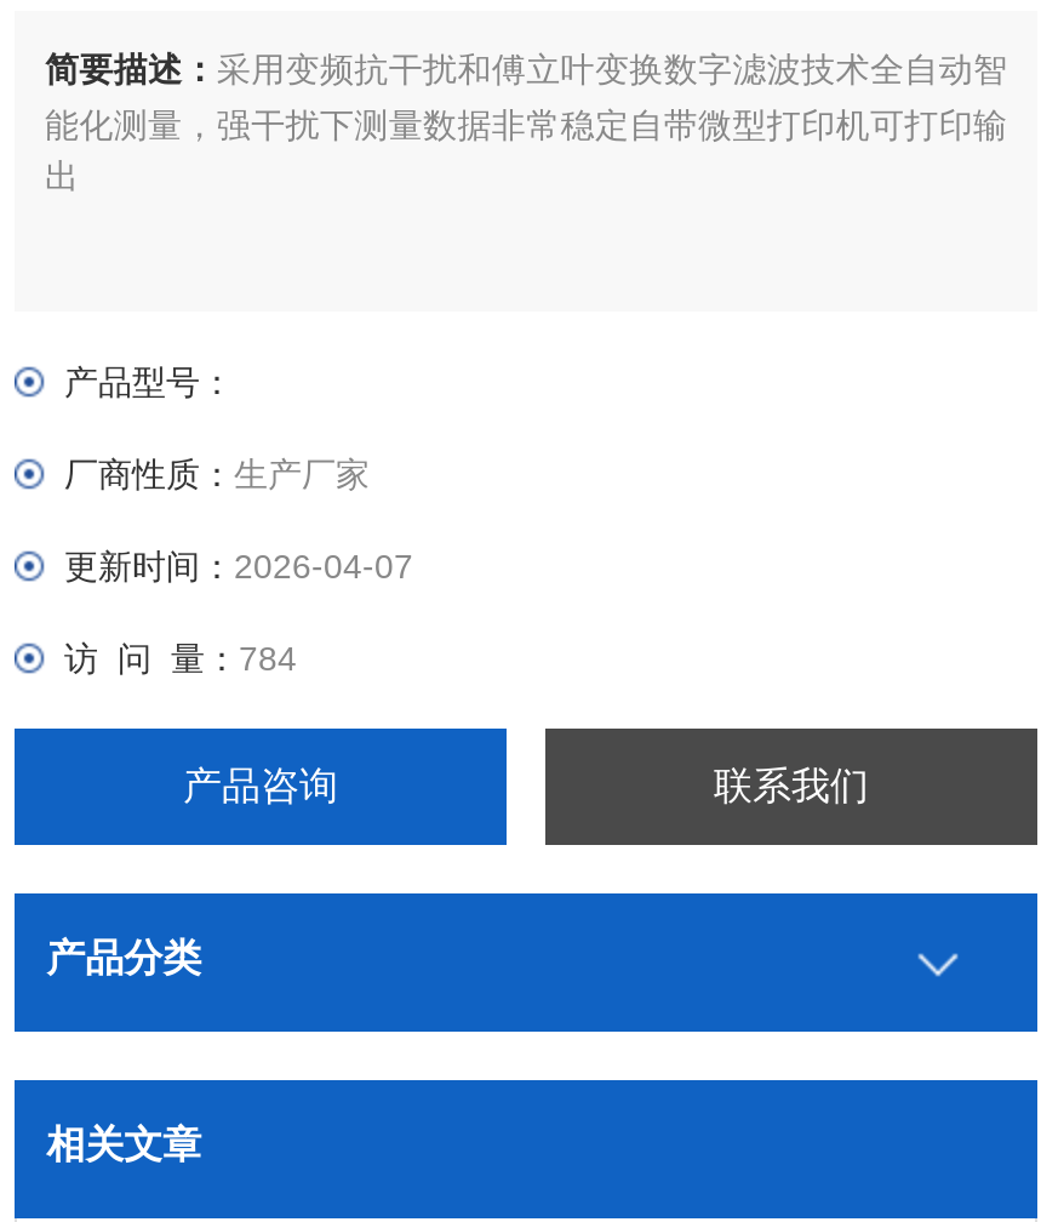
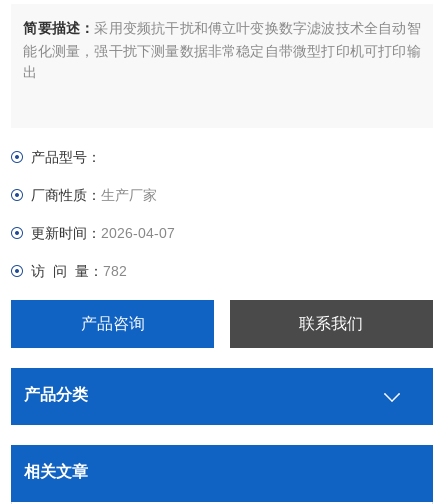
- 访 问 量：784
+ 访 问 量：782
